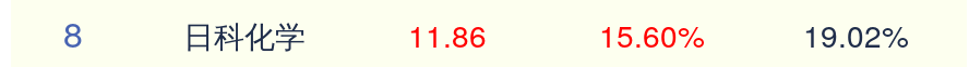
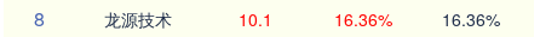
- 日科化学
- 11.86
- 15.60%
- 19.02%
+ 龙源技术
+ 10.1
+ 16.36%
+ 16.36%
